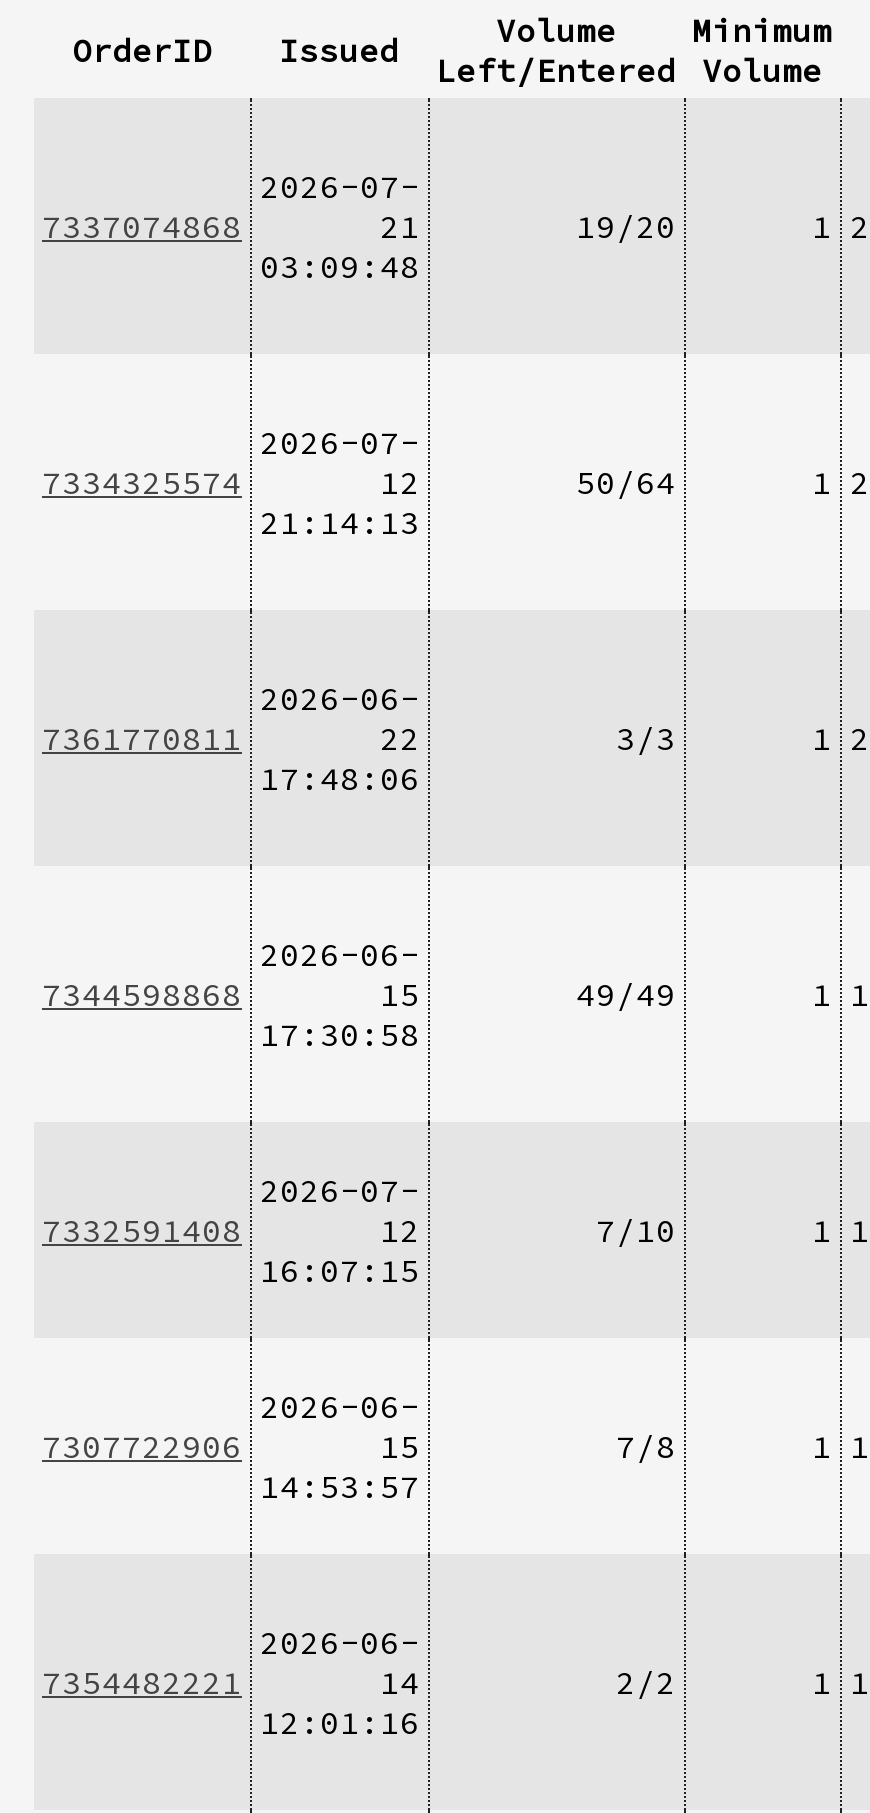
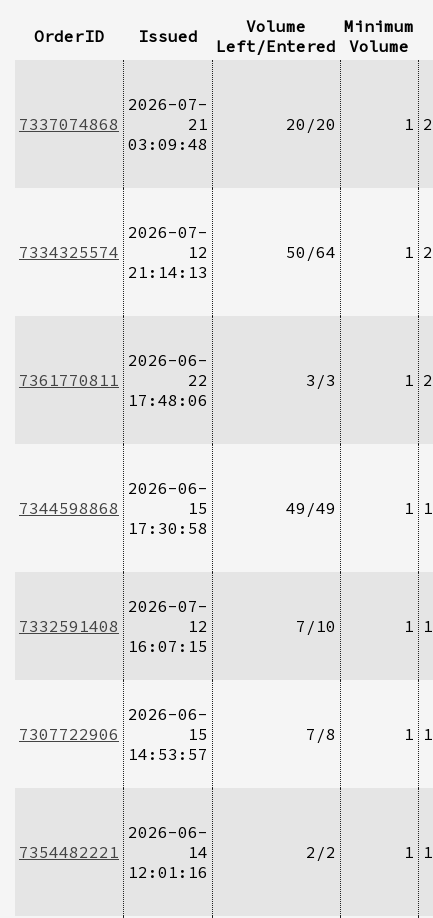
- 19/20
+ 20/20
